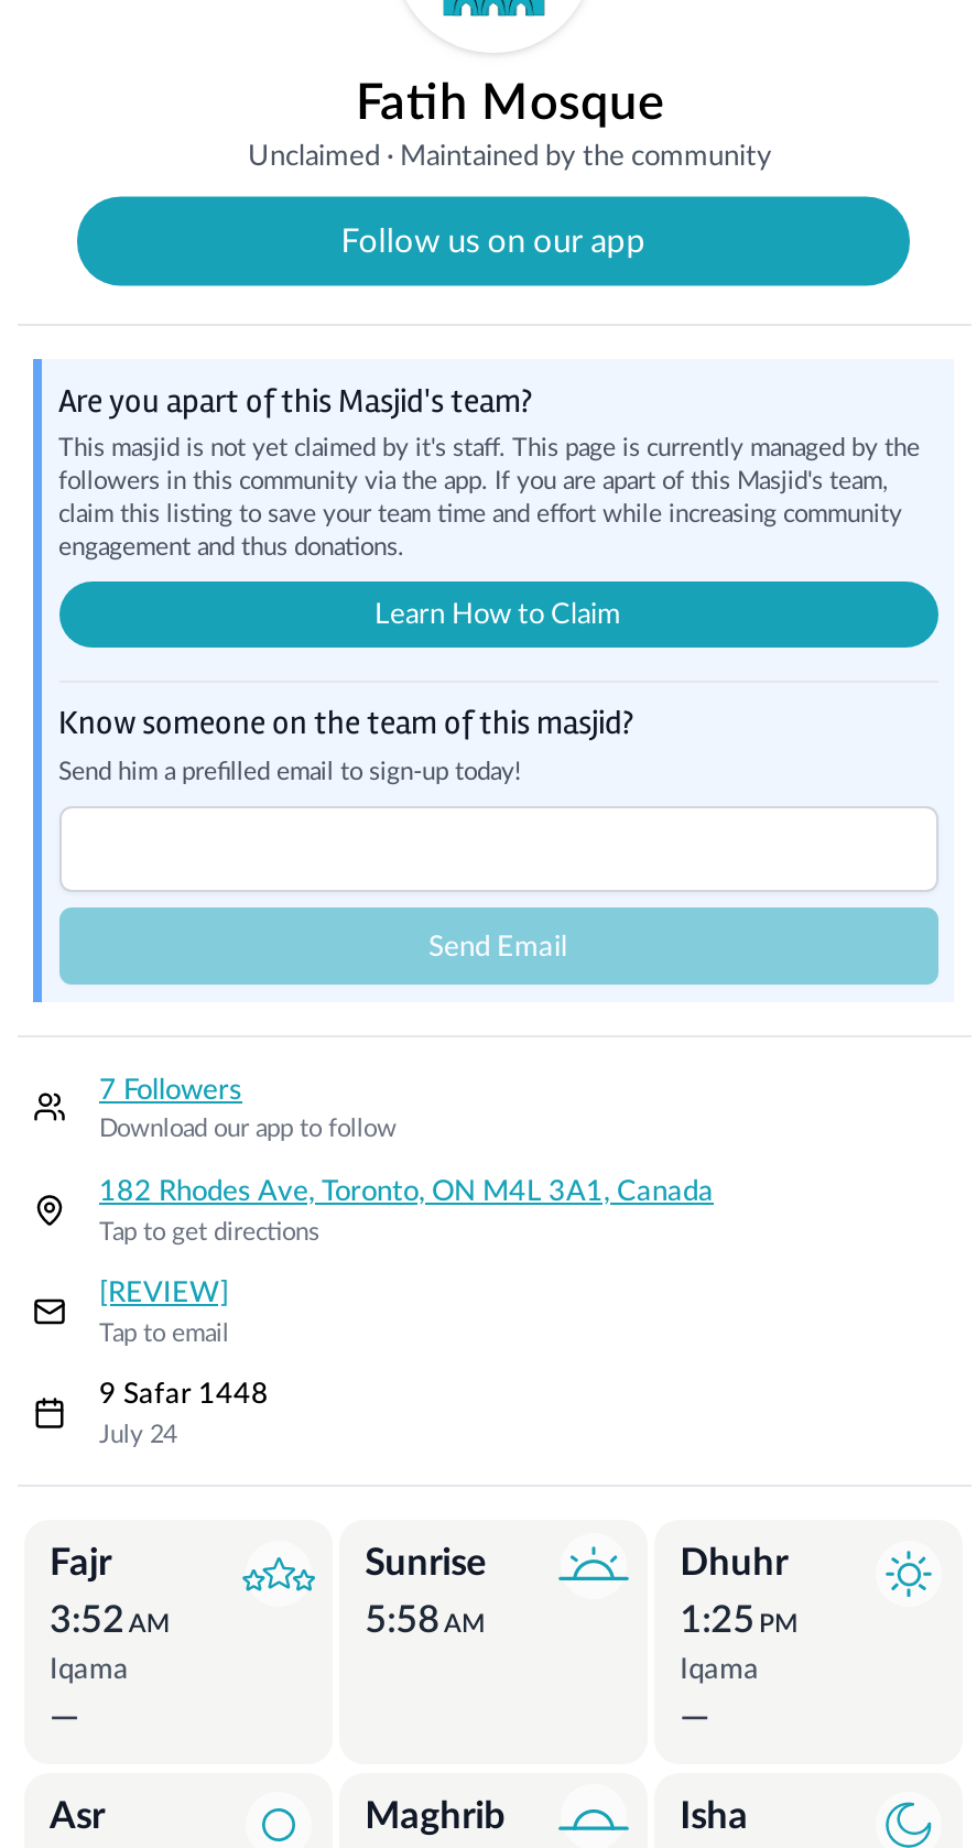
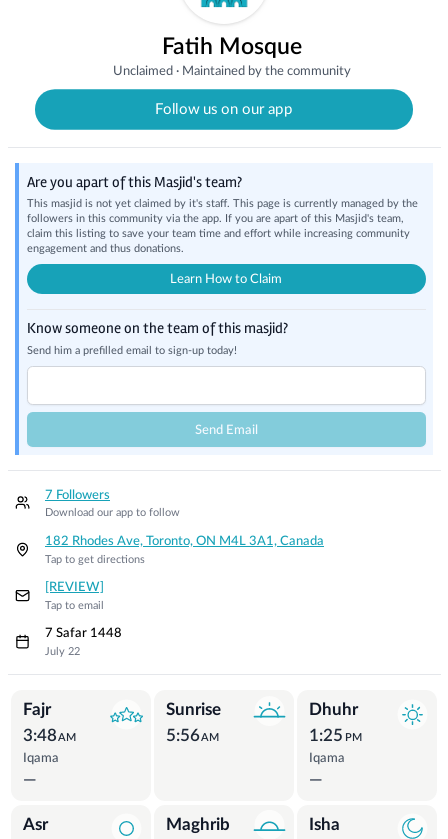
- 9 Safar 1448
+ 7 Safar 1448

- July 24
+ July 22

- 3:52 AM
+ 3:48 AM

- 5:58 AM
+ 5:56 AM
